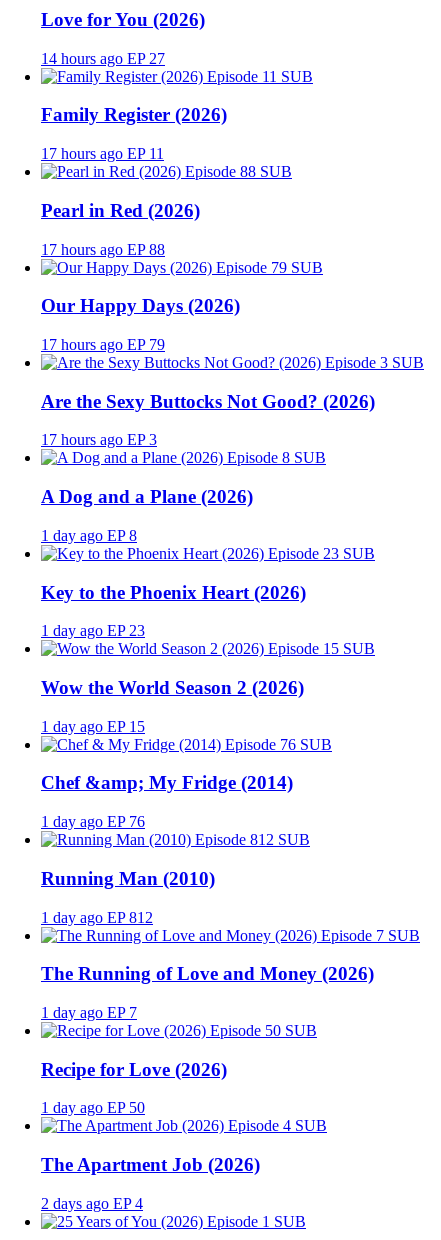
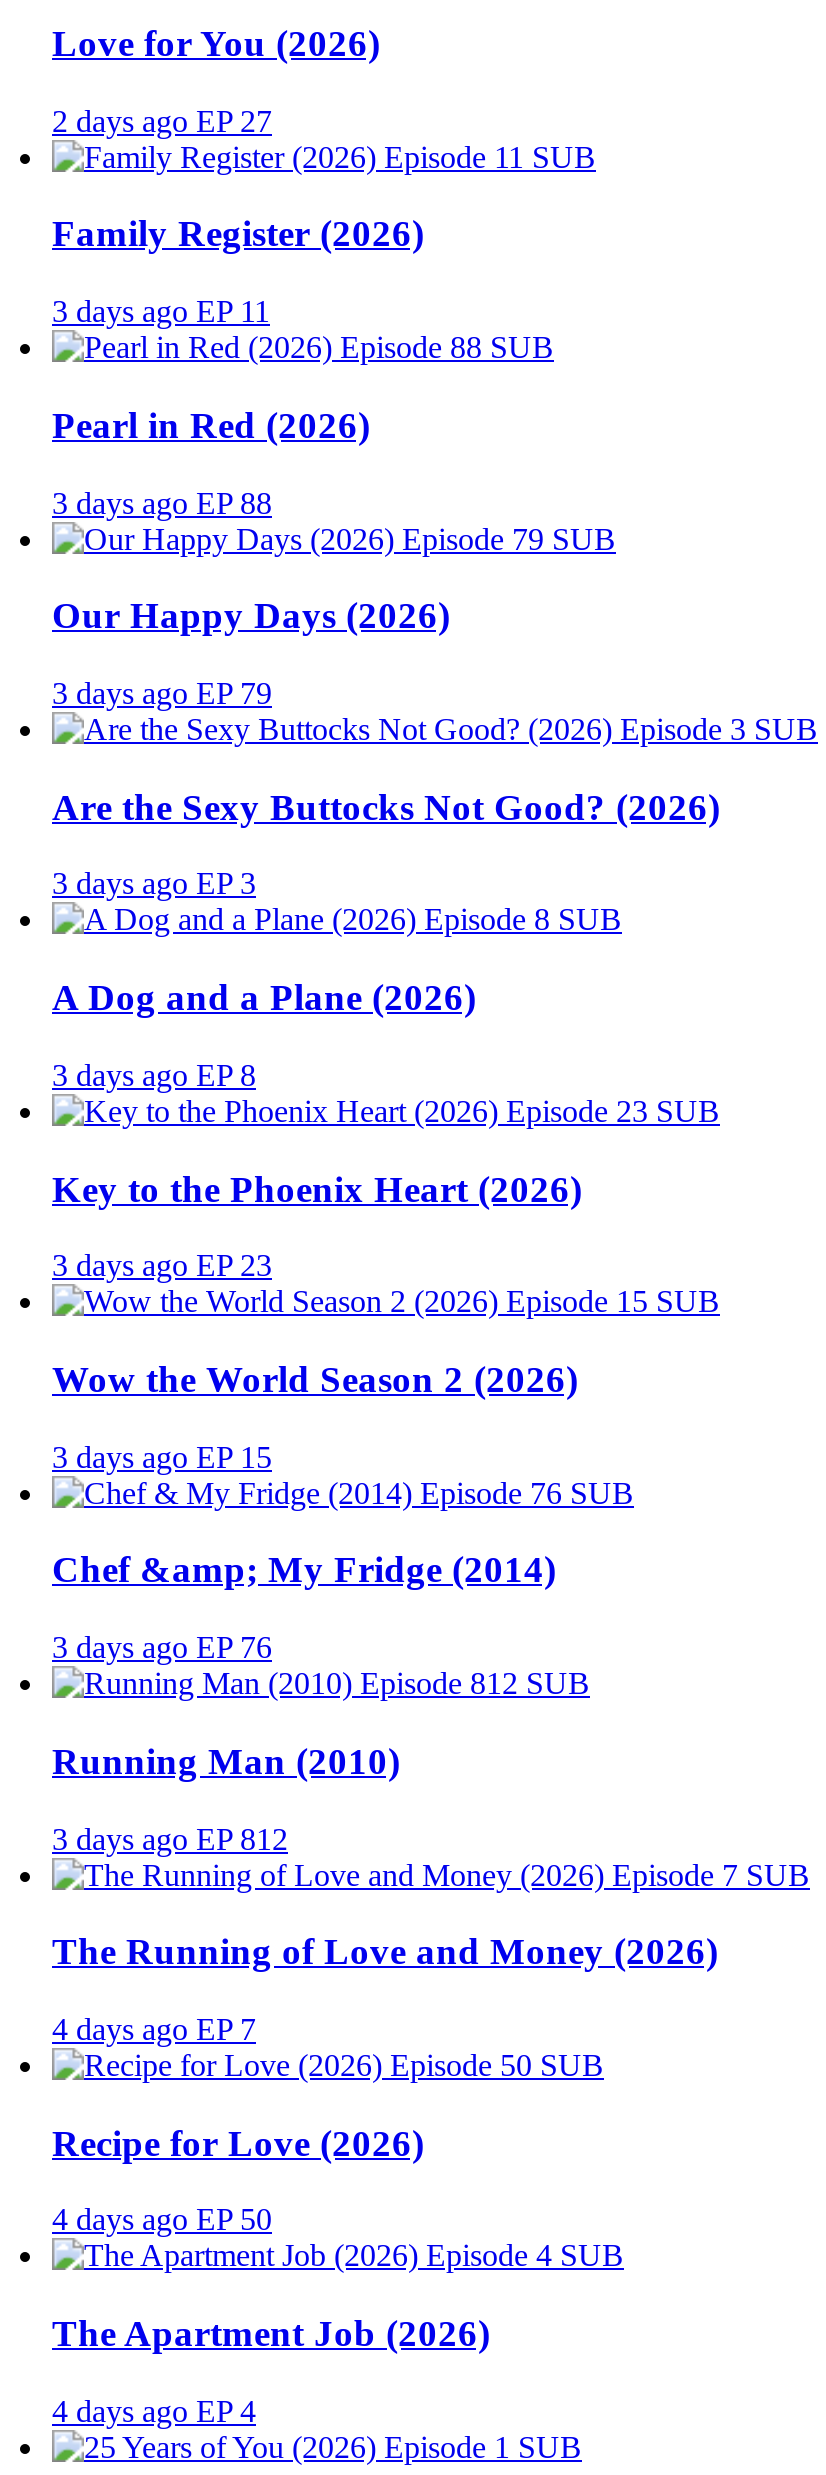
- 14 hours ago EP 27
+ 2 days ago EP 27

- 17 hours ago EP 11
+ 3 days ago EP 11

- 17 hours ago EP 88
+ 3 days ago EP 88

- 17 hours ago EP 79
+ 3 days ago EP 79

- 17 hours ago EP 3
+ 3 days ago EP 3

- 1 day ago EP 8
+ 3 days ago EP 8

- 1 day ago EP 23
+ 3 days ago EP 23

- 1 day ago EP 15
+ 3 days ago EP 15

- 1 day ago EP 76
+ 3 days ago EP 76

- 1 day ago EP 812
+ 3 days ago EP 812

- 1 day ago EP 7
+ 4 days ago EP 7

- 1 day ago EP 50
+ 4 days ago EP 50

- 2 days ago EP 4
+ 4 days ago EP 4
